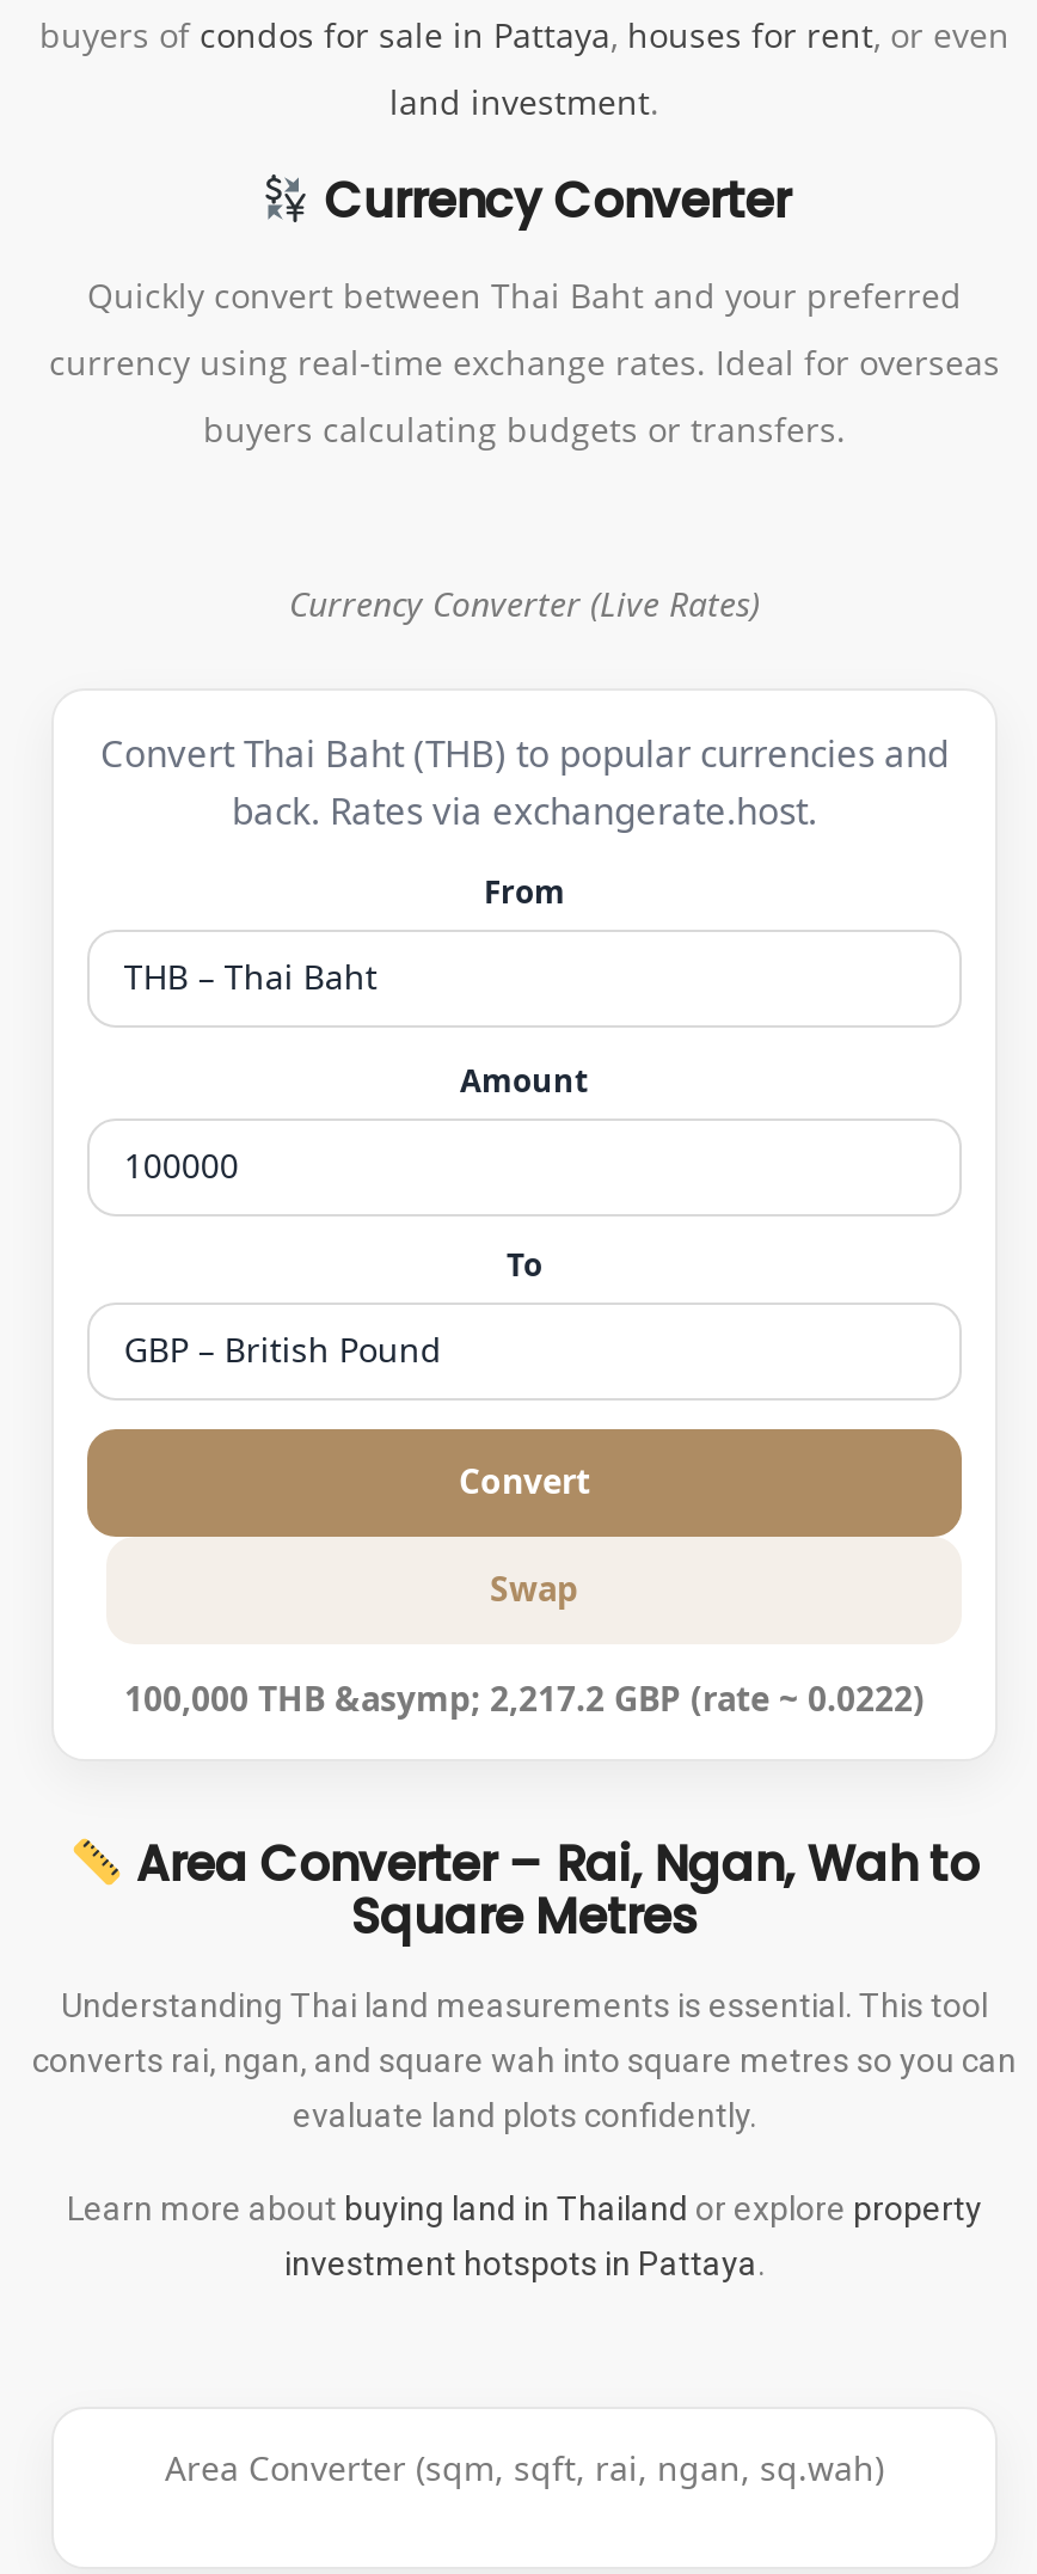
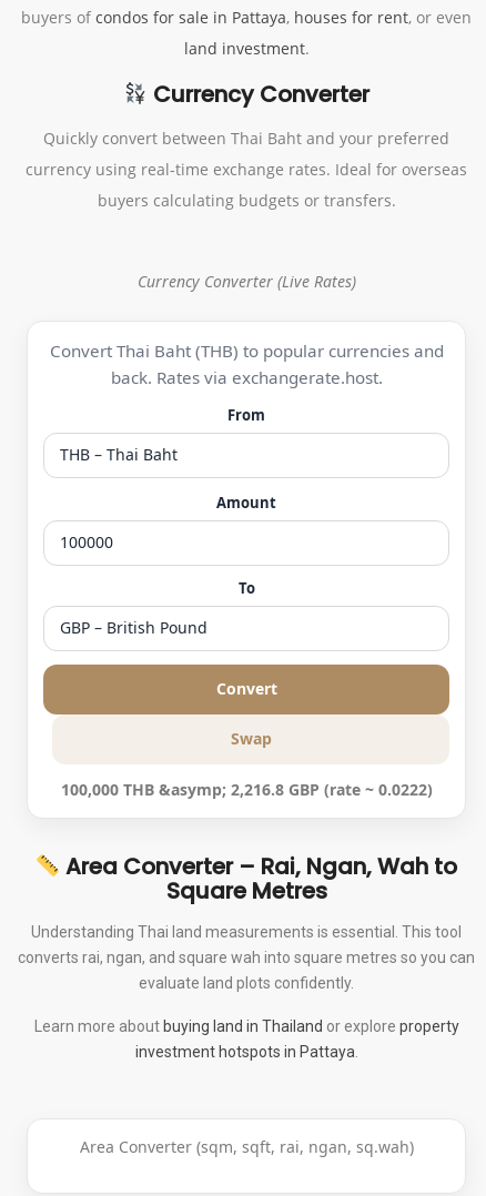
- 100,000 THB &asymp; 2,217.2 GBP (rate ~ 0.0222)
+ 100,000 THB &asymp; 2,216.8 GBP (rate ~ 0.0222)
